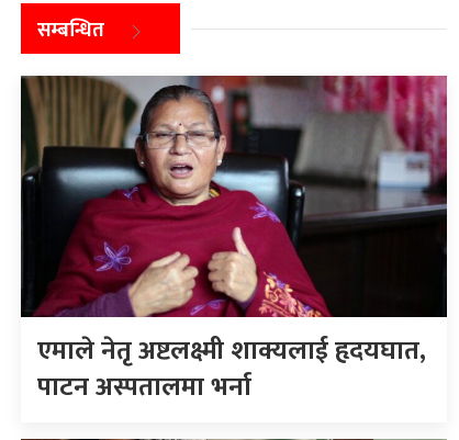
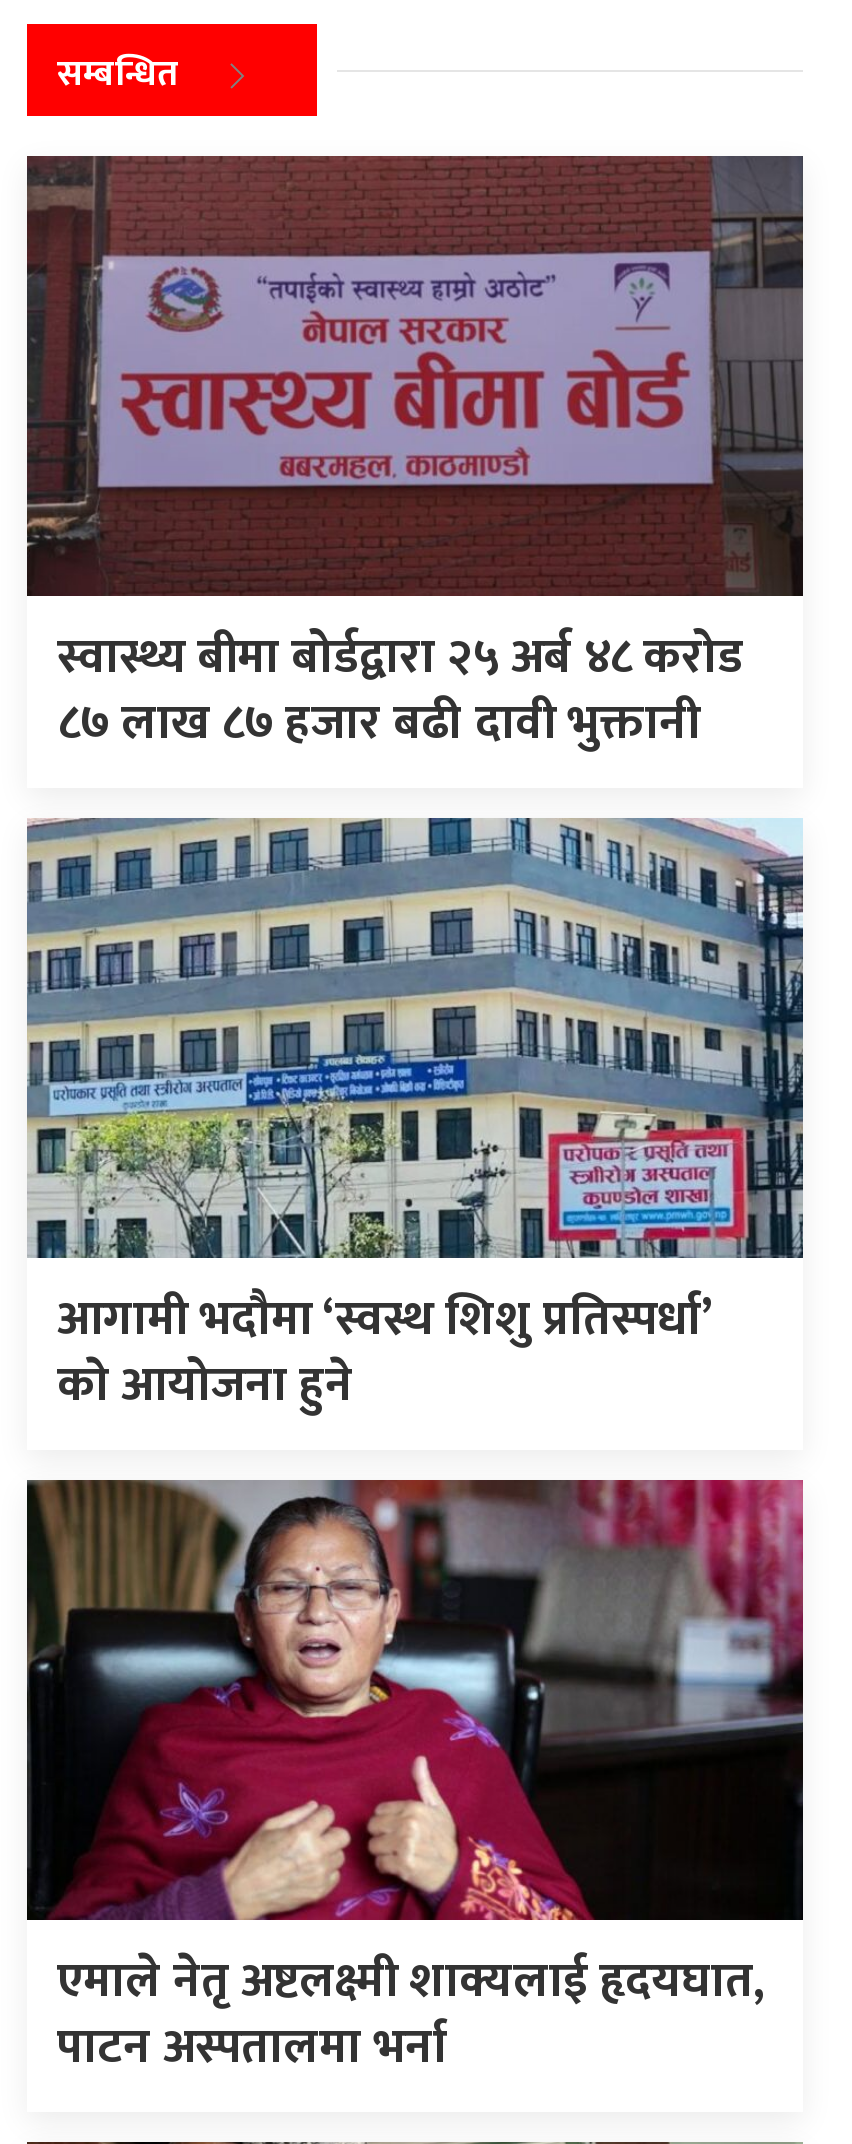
+ [image]
+ स्वास्थ्य बीमा बोर्डद्वारा २५ अर्ब ४८ करोड
+ ८७ लाख ८७ हजार बढी दावी भुक्तानी

+ [image]
+ आगामी भदाैमा ‘स्वस्थ शिशु प्रतिस्पर्धा’
+ काे आयोजना हुने
